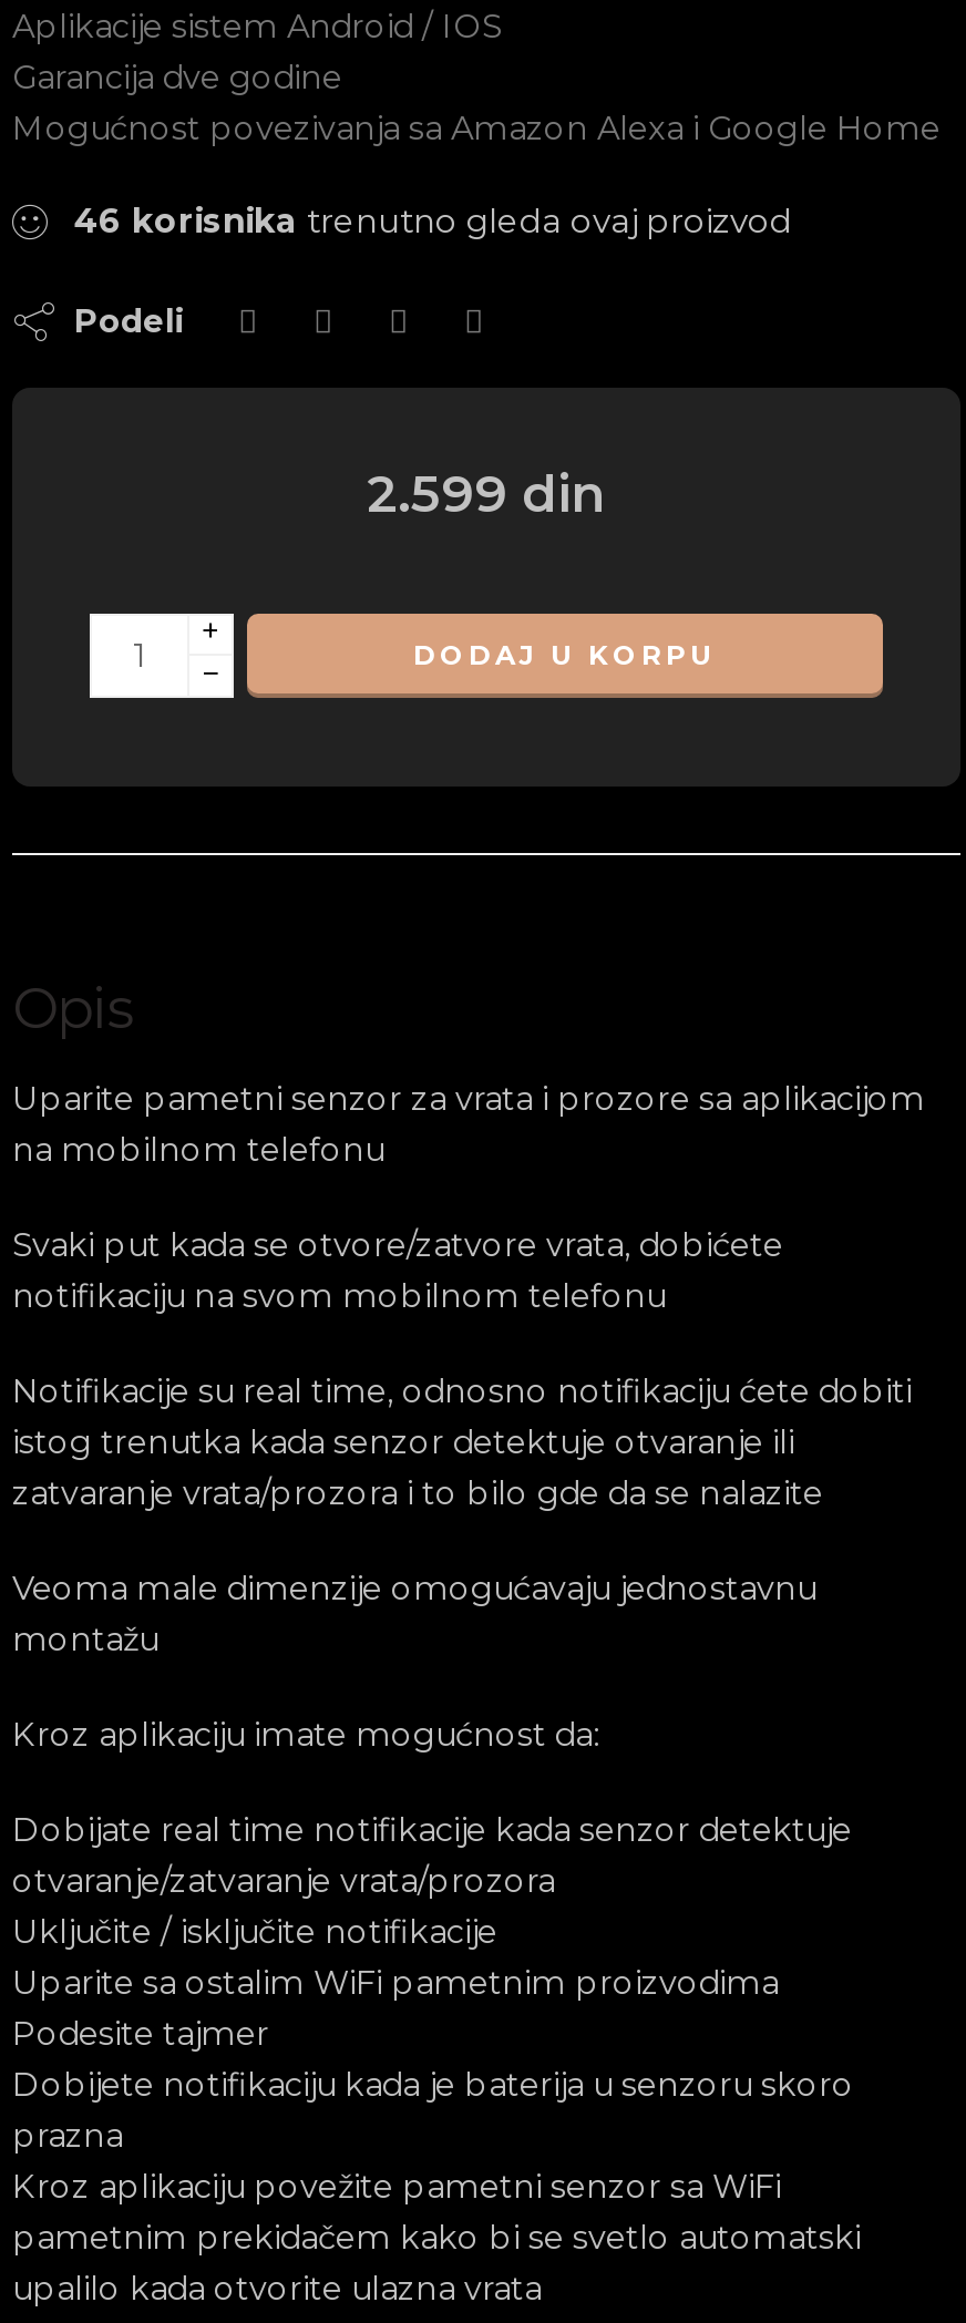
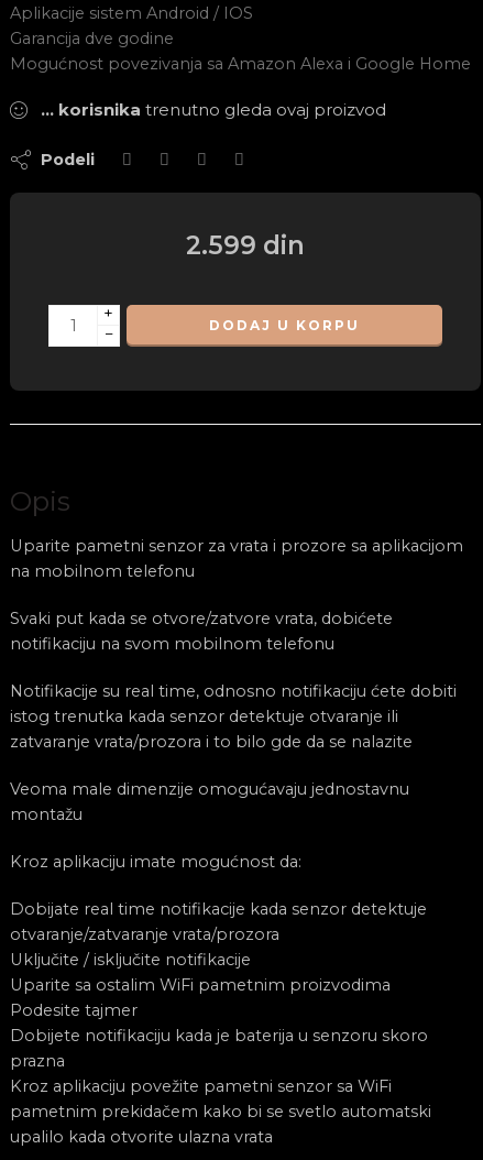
- 46 korisnika trenutno gleda ovaj proizvod
+ ... korisnika trenutno gleda ovaj proizvod
